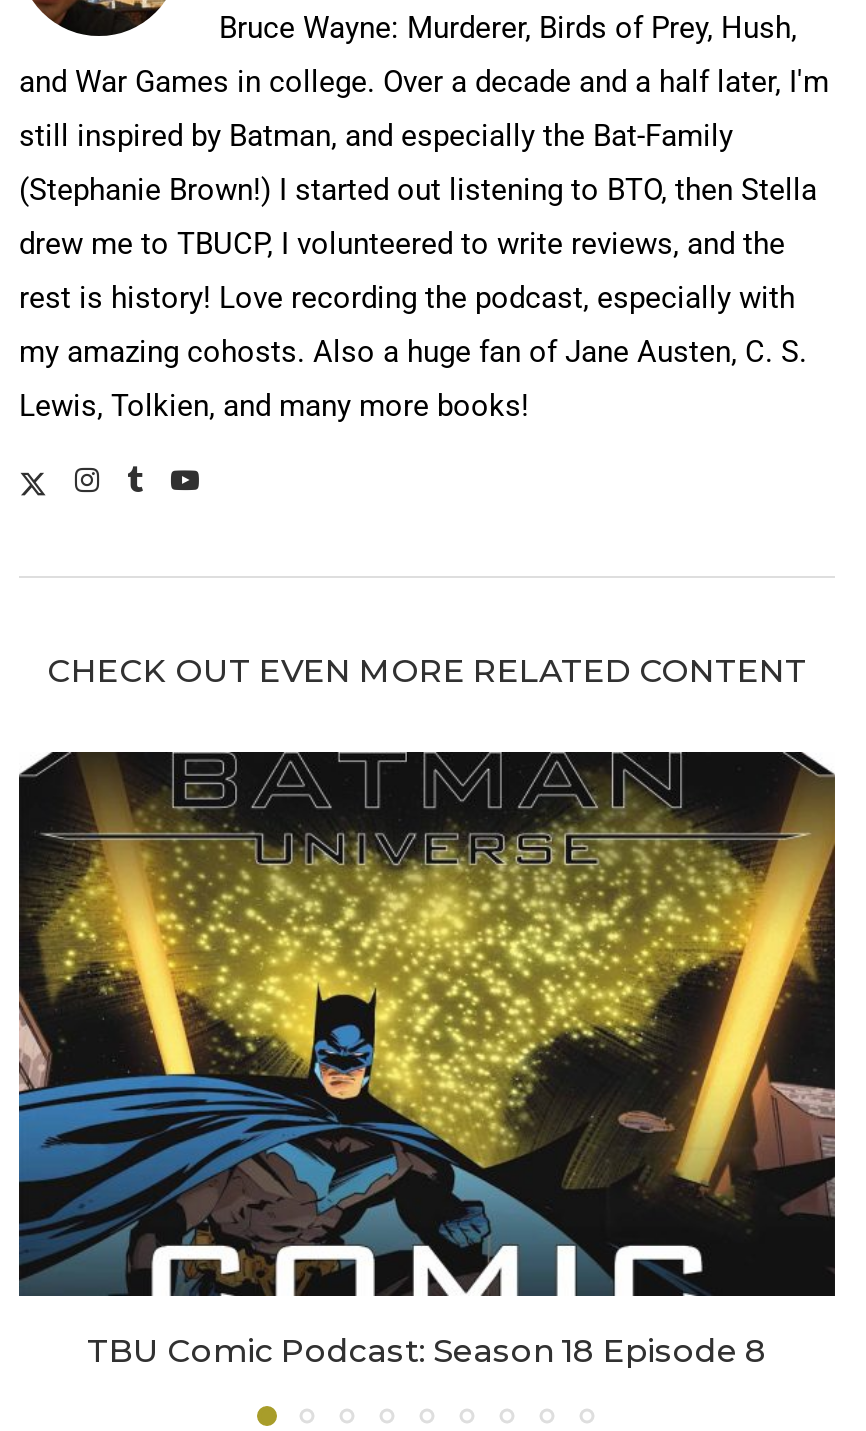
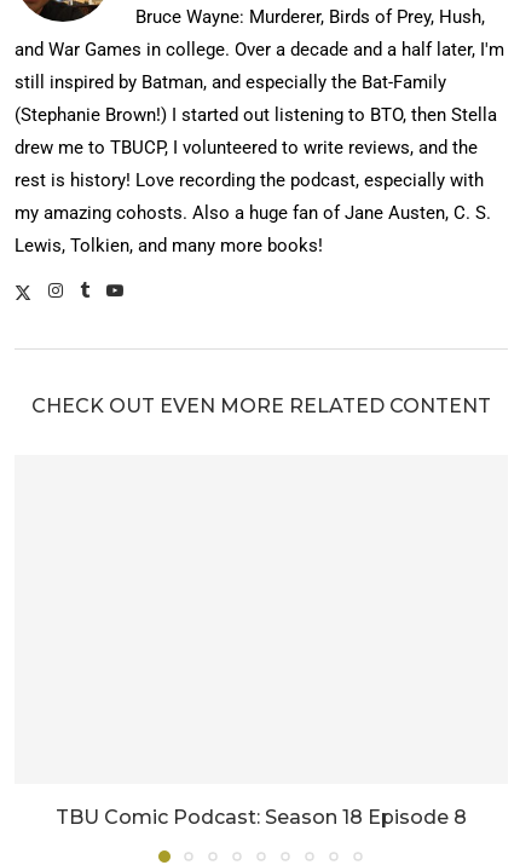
- [image]
